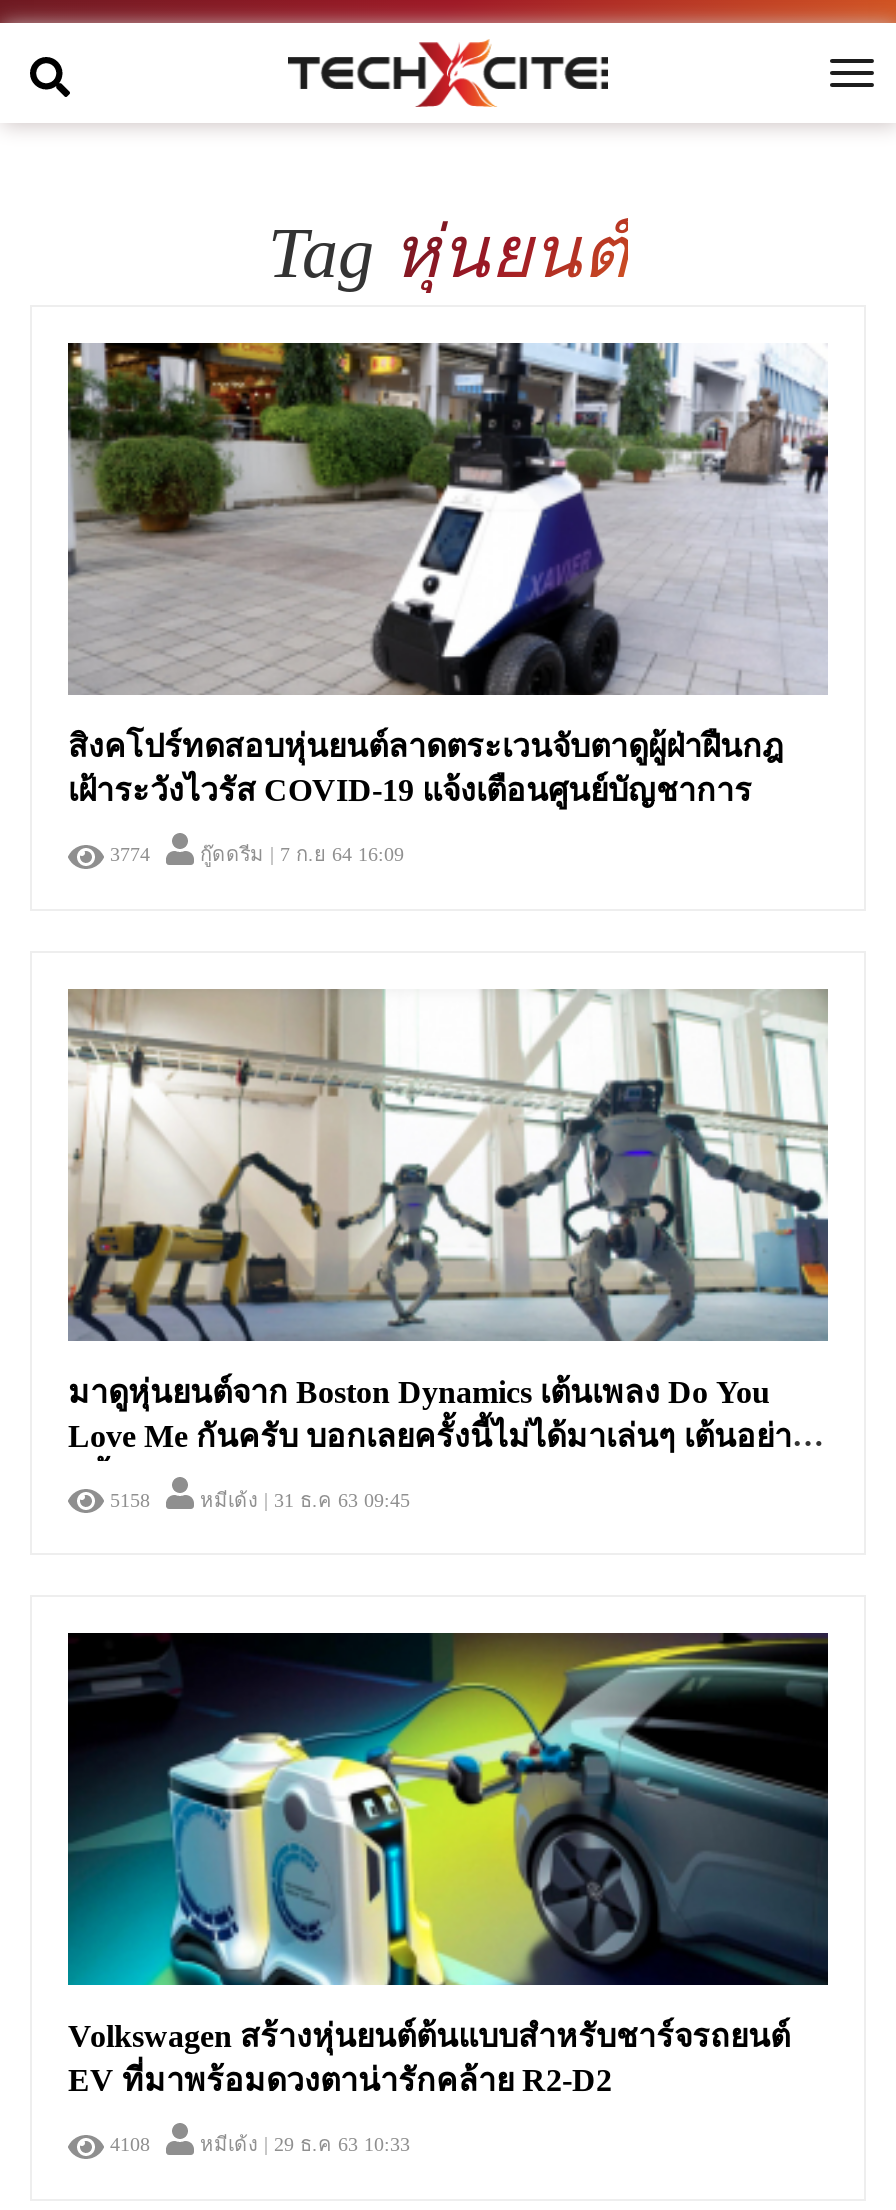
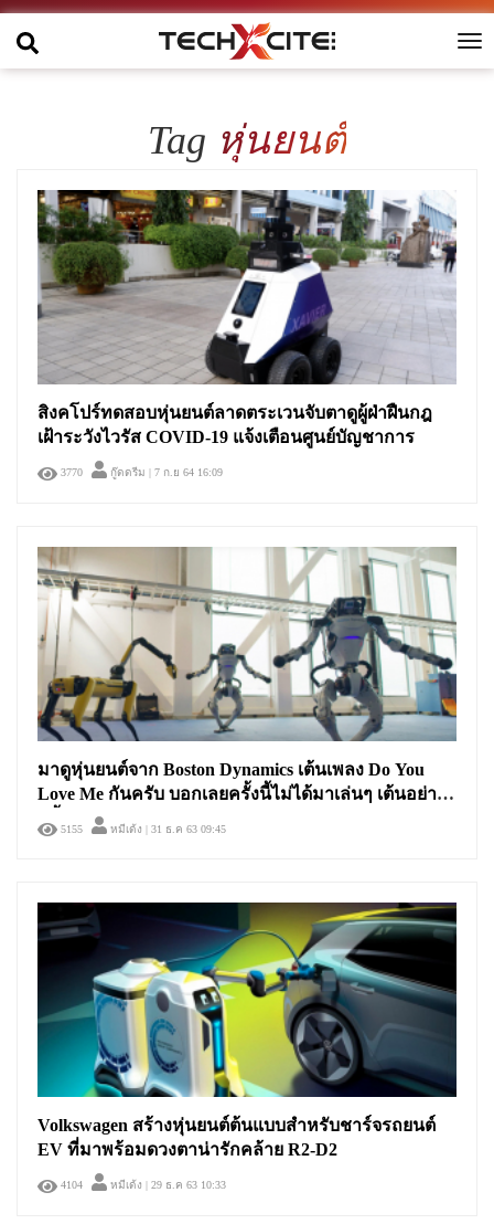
- 3774
+ 3770

- 5158
+ 5155

- 4108
+ 4104
